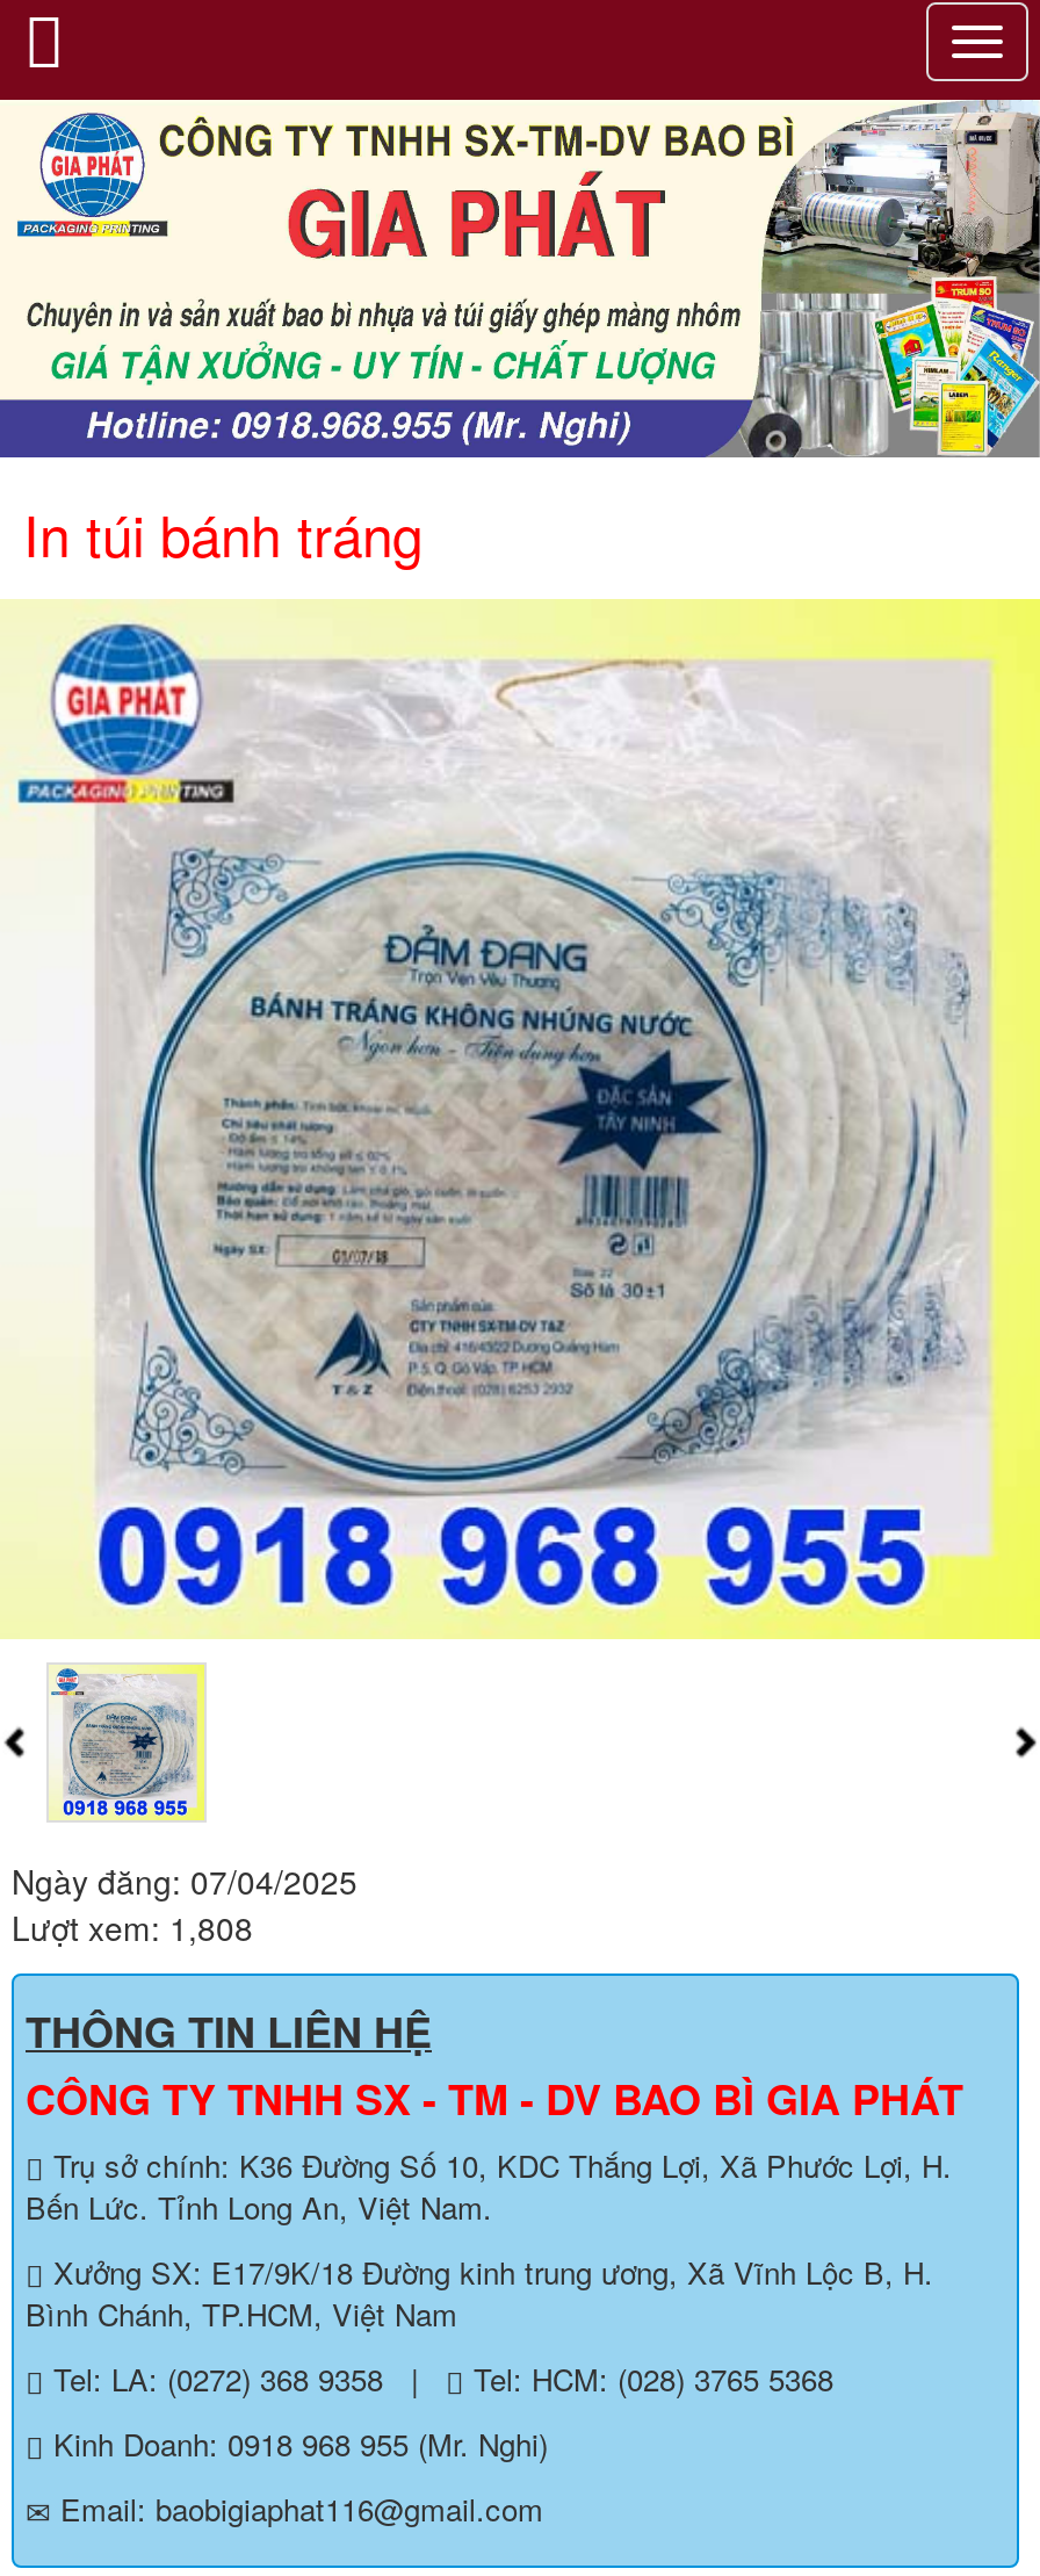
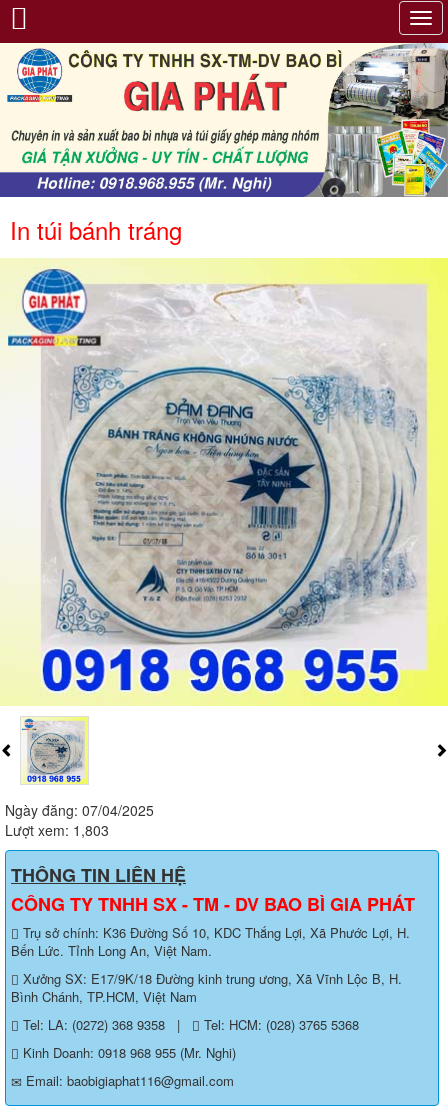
- Lượt xem: 1,808
+ Lượt xem: 1,803
